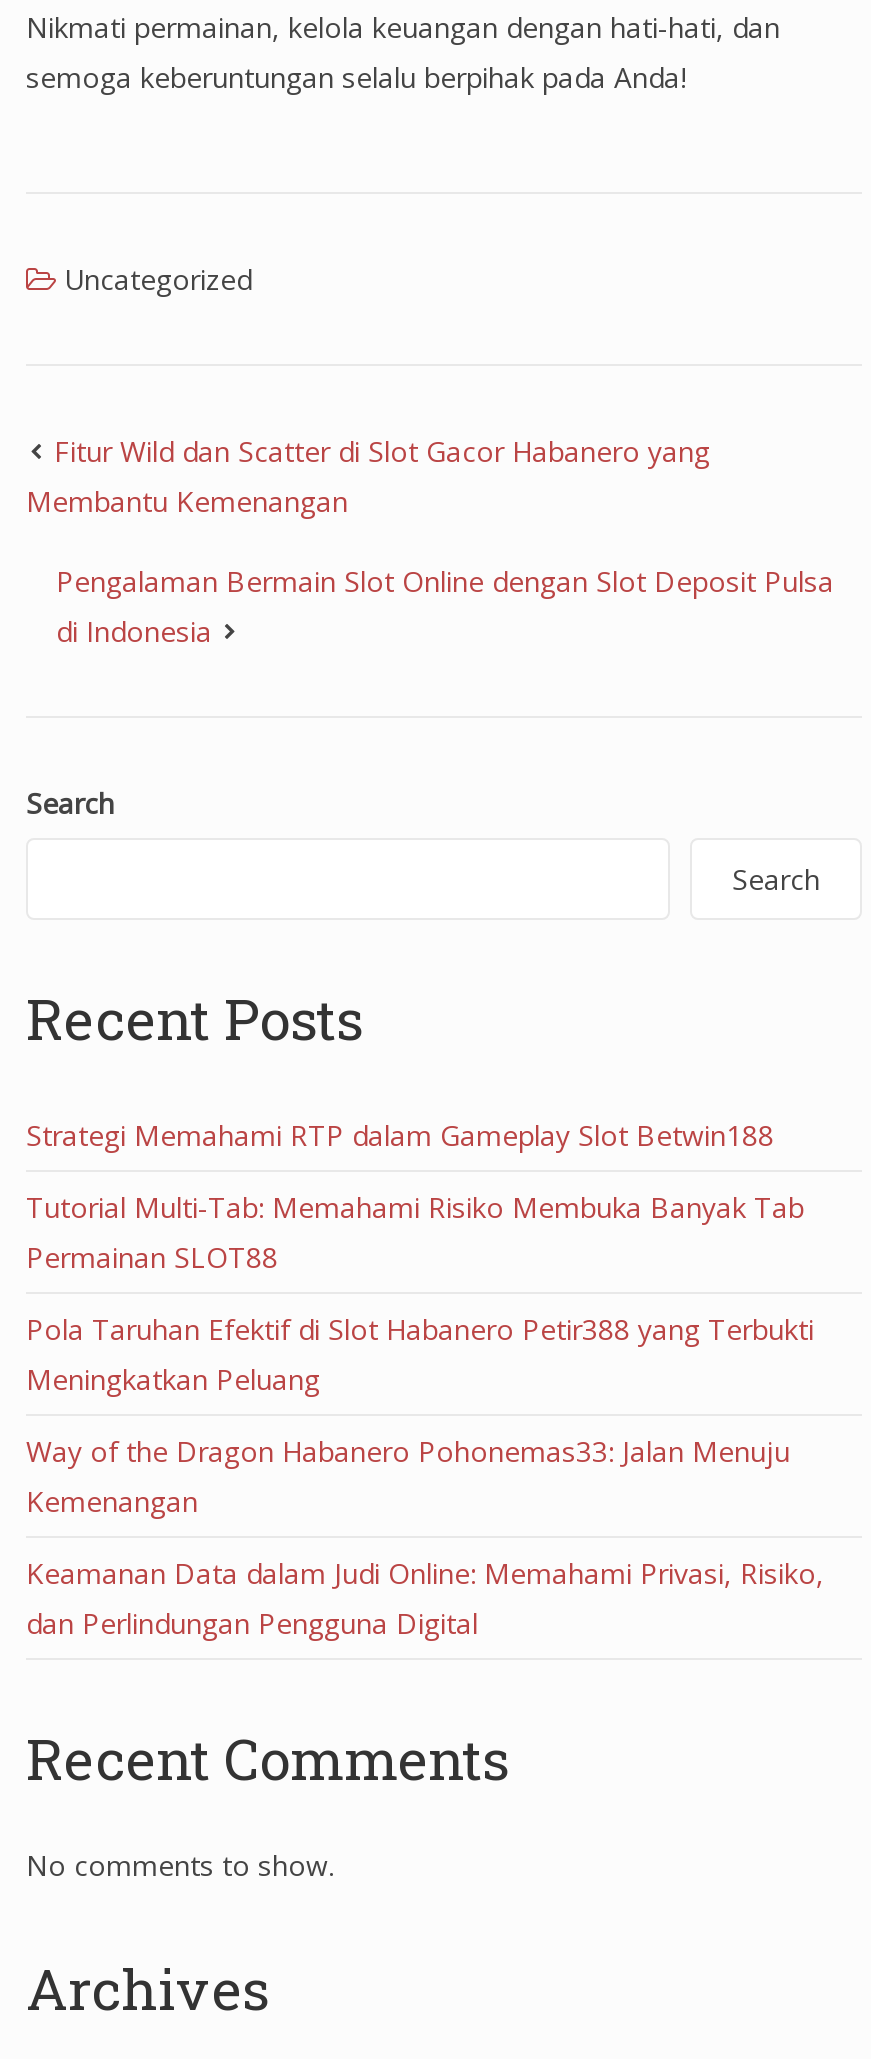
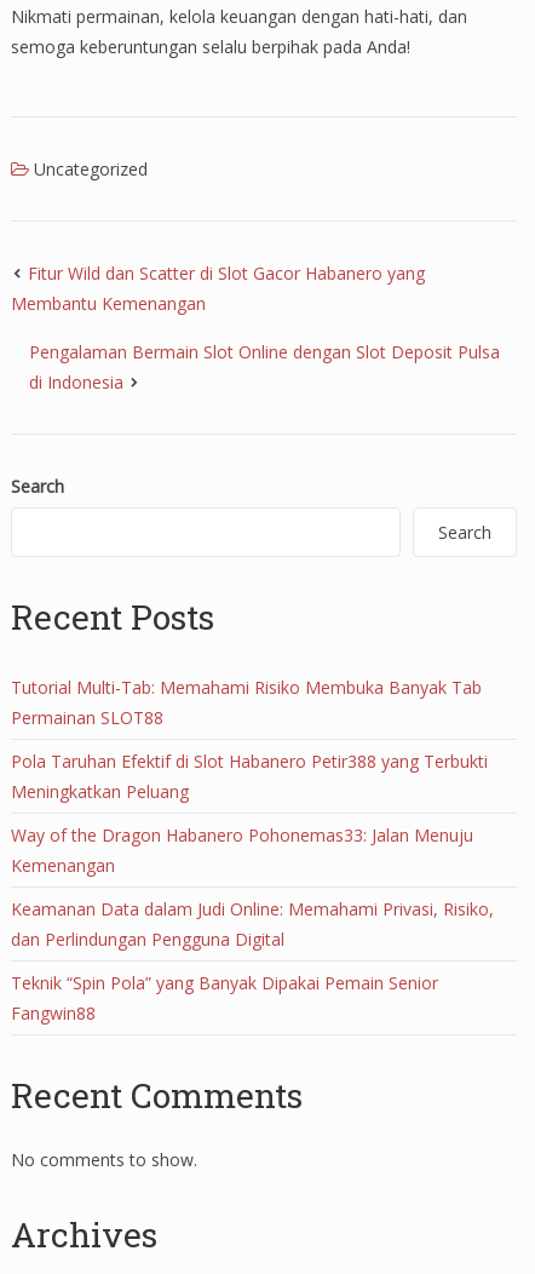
- Strategi Memahami RTP dalam Gameplay Slot Betwin188

moved up: Tutorial Multi-Tab: Memahami Risiko Membuka Banyak Tab | Permainan SLOT88 | Pola Taruhan Efektif di Slot Habanero Petir388 yang Terbukti | Meningkatkan Peluang | Way of the Dragon Habanero Pohonemas33: Jalan Menuju | Kemenangan | Keamanan Data dalam Judi Online: Memahami Privasi, Risiko, | dan Perlindungan Pengguna Digital

+ Teknik “Spin Pola” yang Banyak Dipakai Pemain Senior
+ Fangwin88
